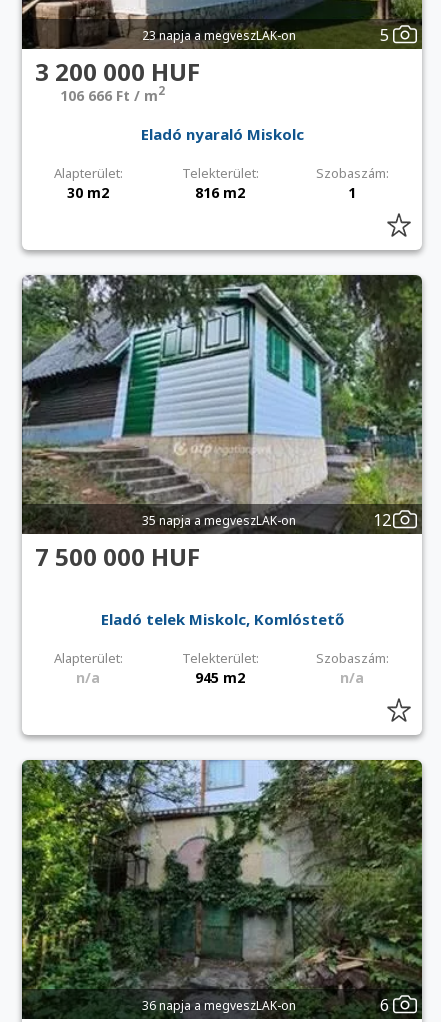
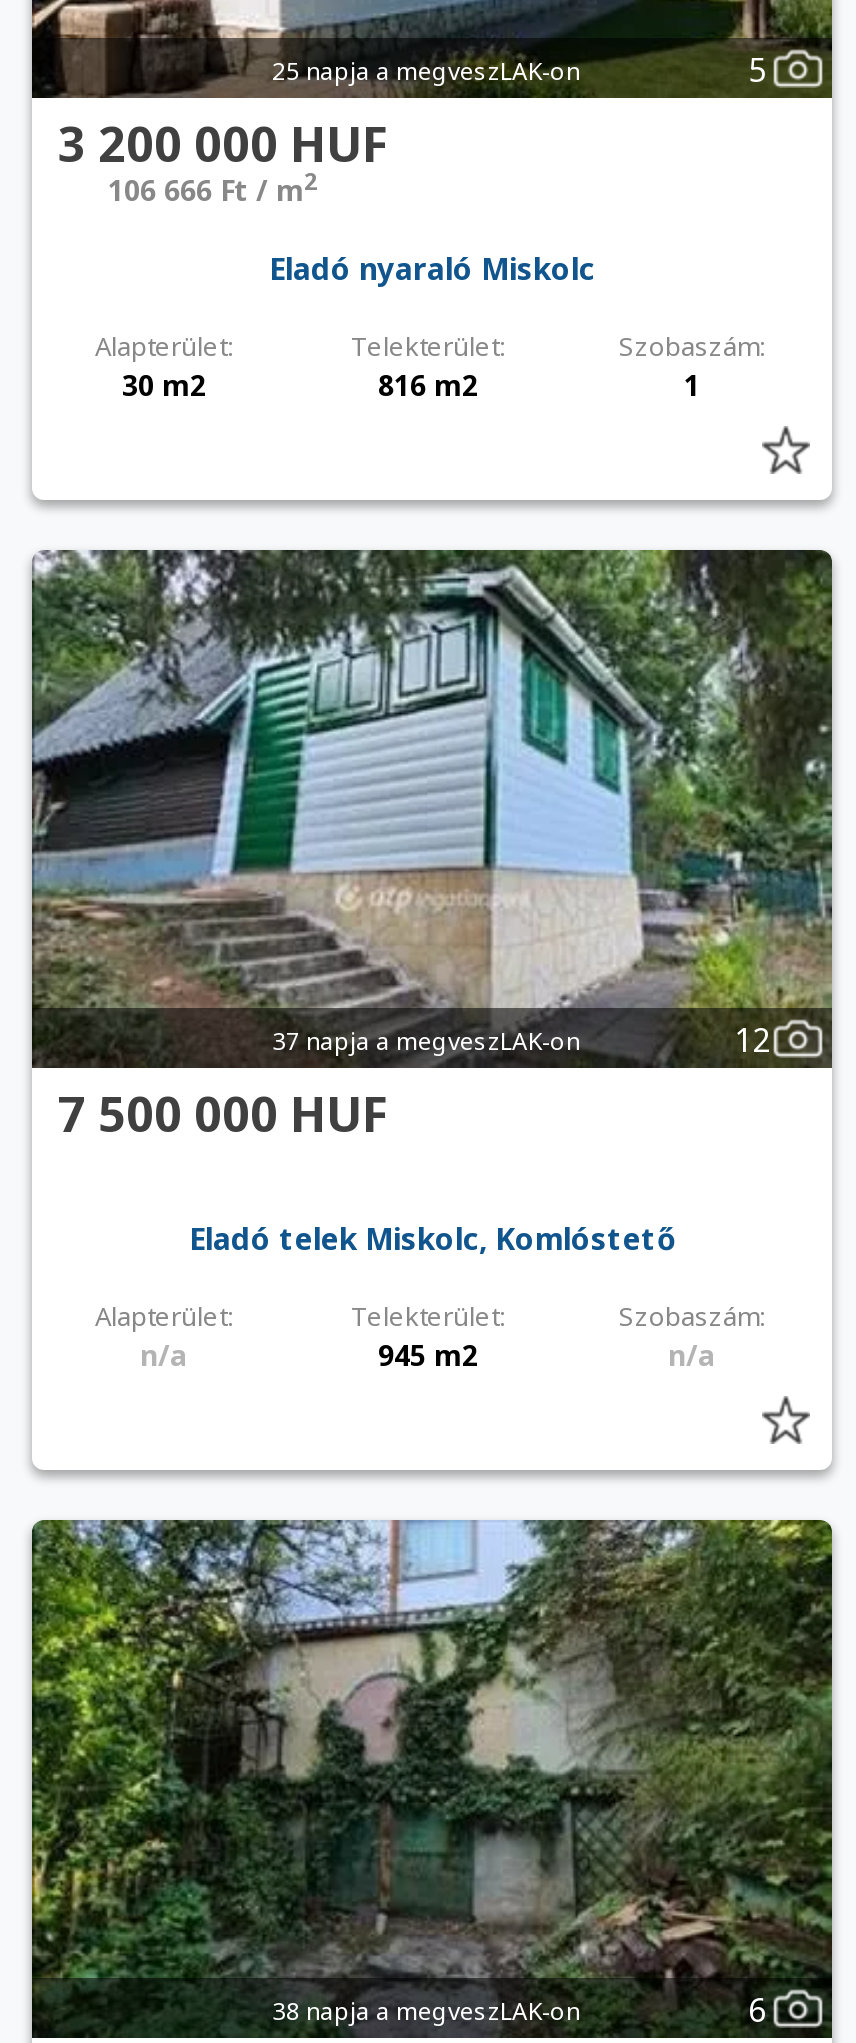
- 23 napja a megveszLAK-on
+ 25 napja a megveszLAK-on

- 35 napja a megveszLAK-on
+ 37 napja a megveszLAK-on

- 36 napja a megveszLAK-on
+ 38 napja a megveszLAK-on
